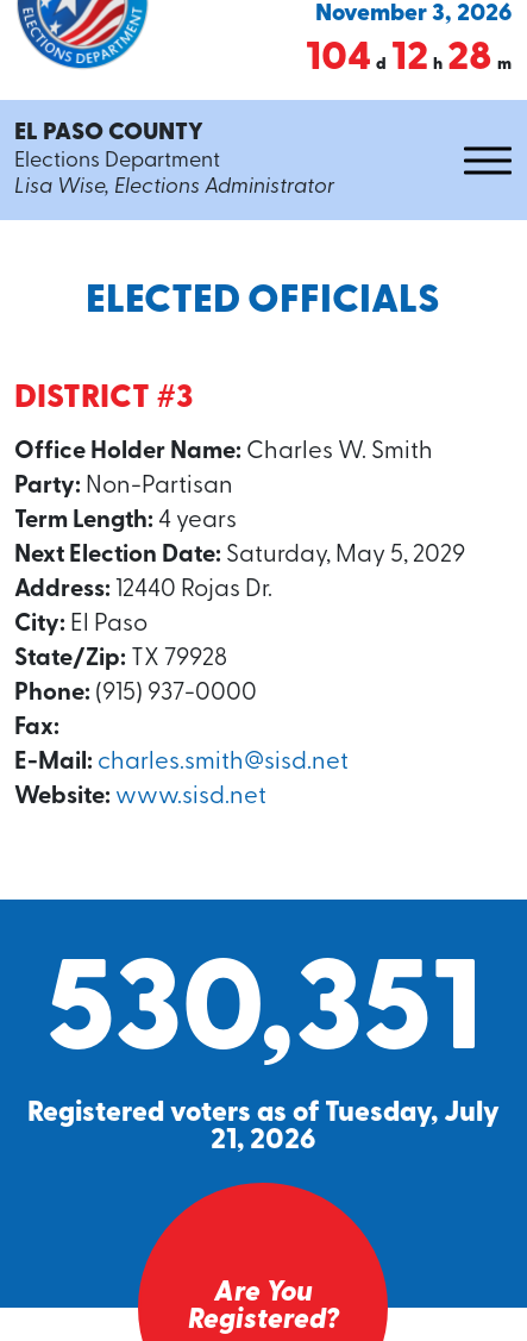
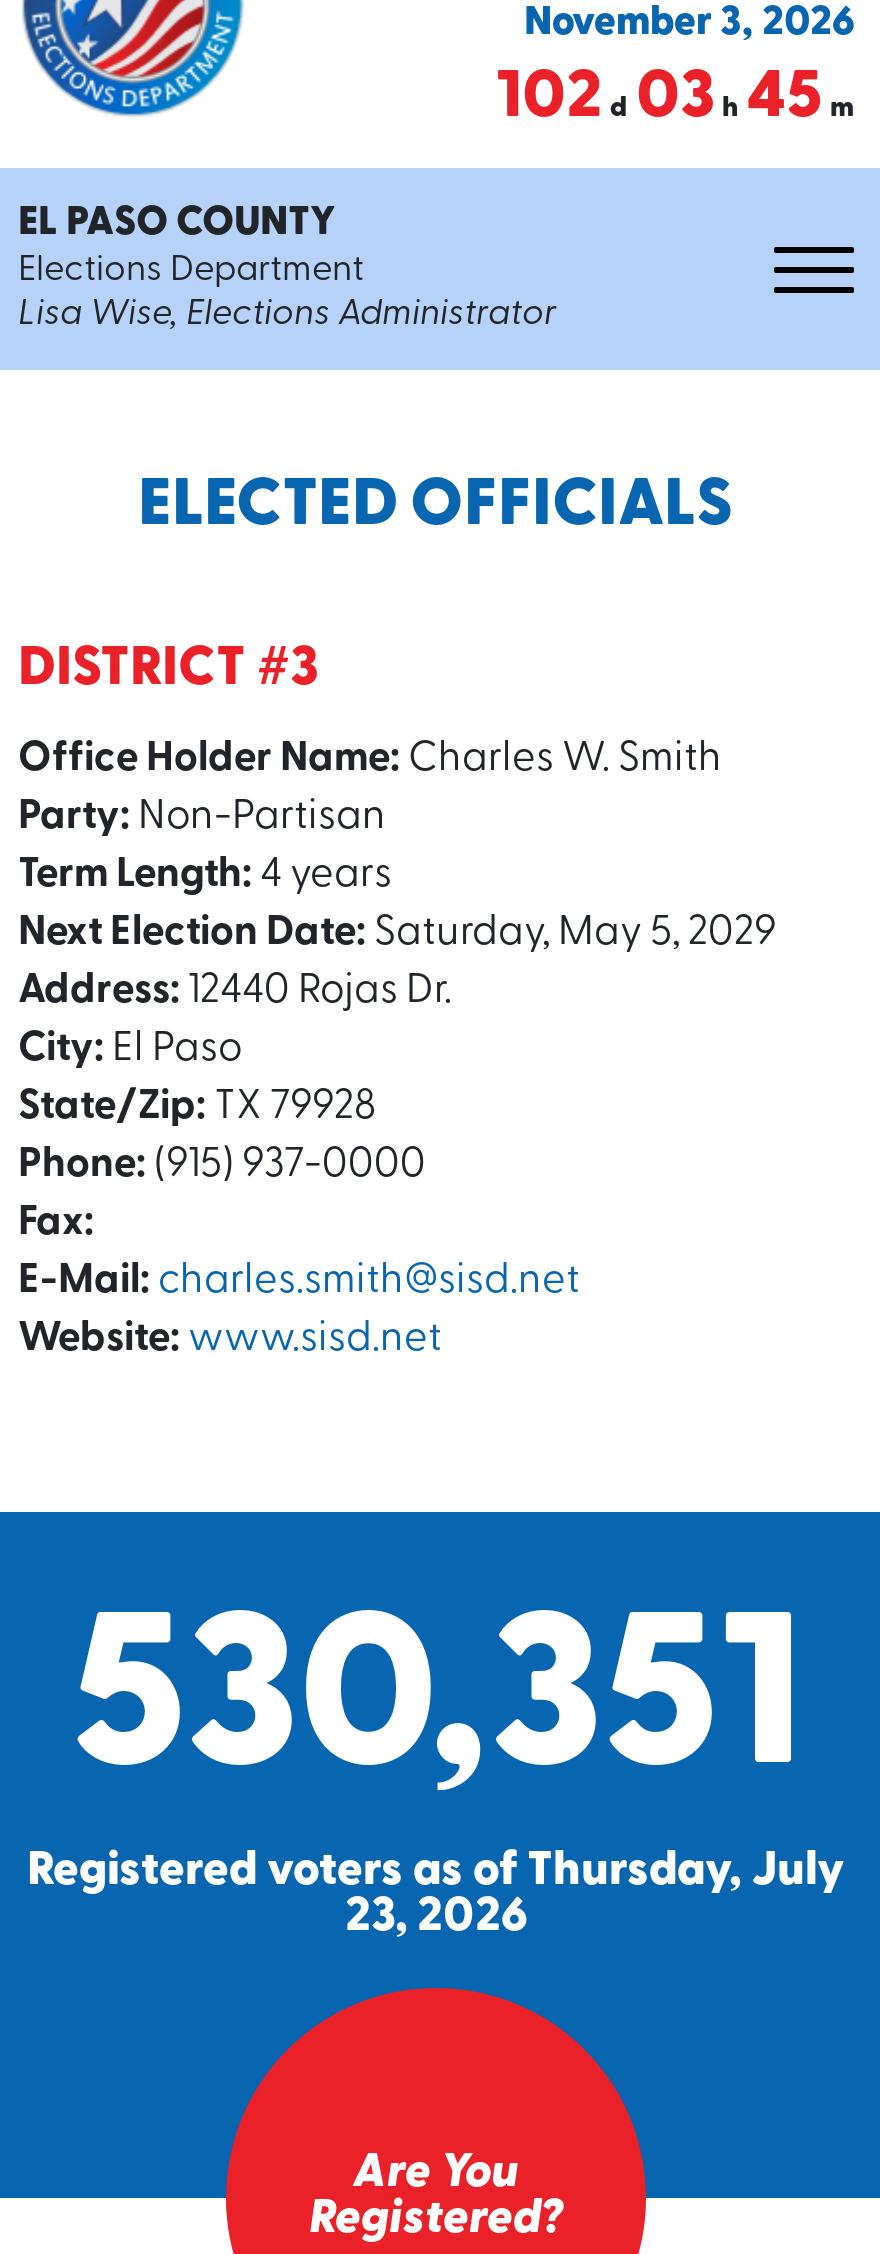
- 104 d 12 h 28 m
+ 102 d 03 h 45 m

- Registered voters as of Tuesday, July
+ Registered voters as of Thursday, July

- 21, 2026
+ 23, 2026
